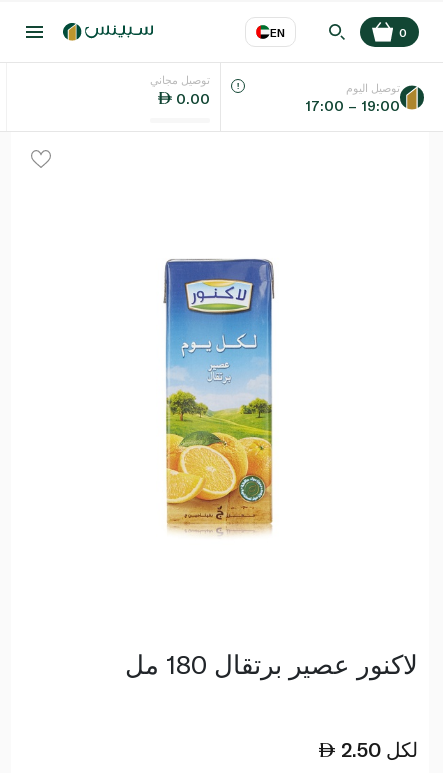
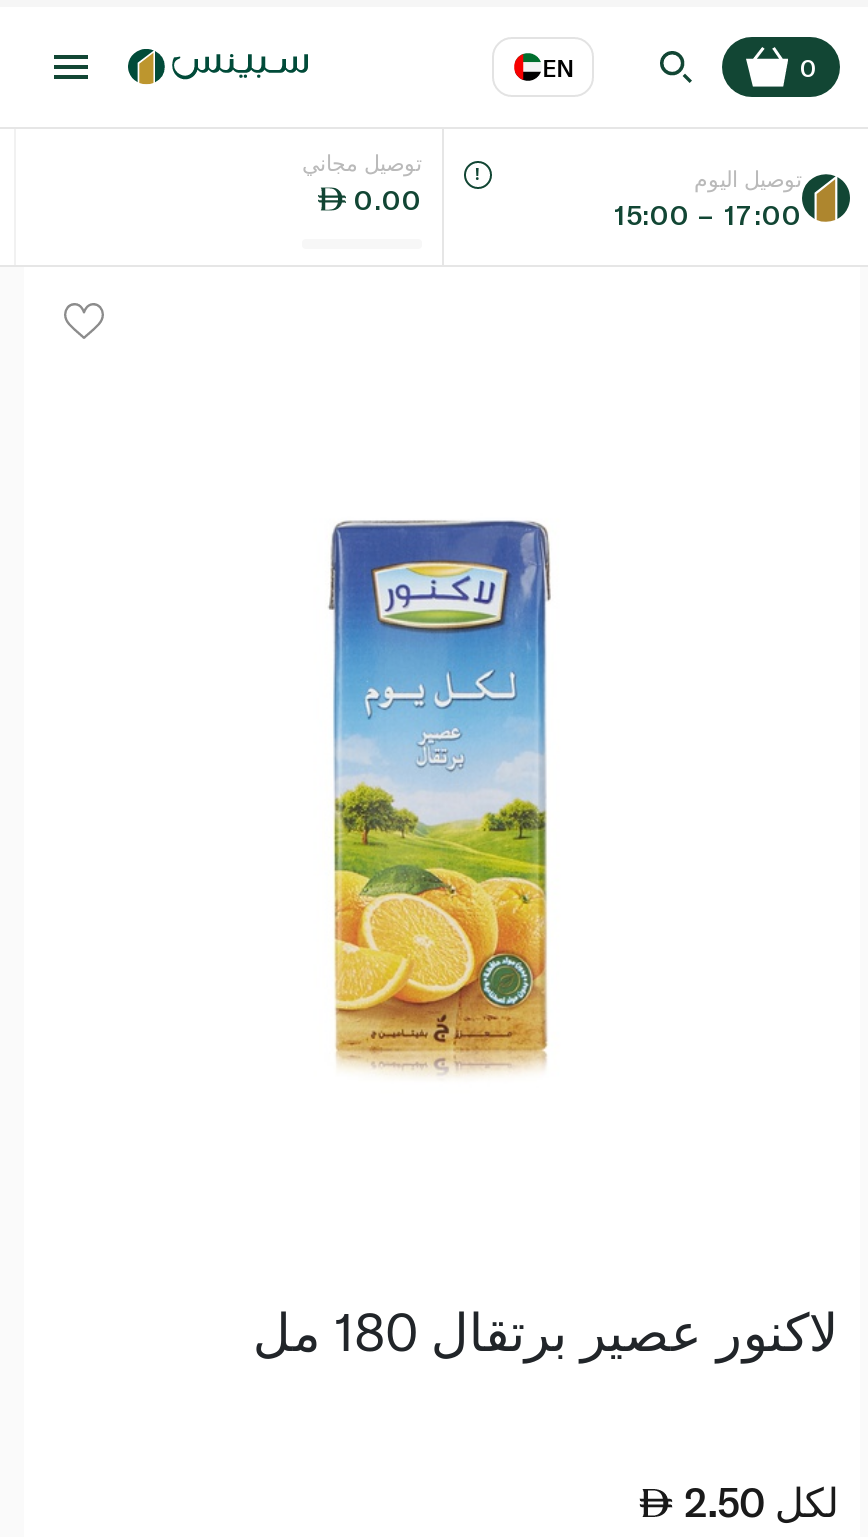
- 17:00 – 19:00
+ 15:00 – 17:00
